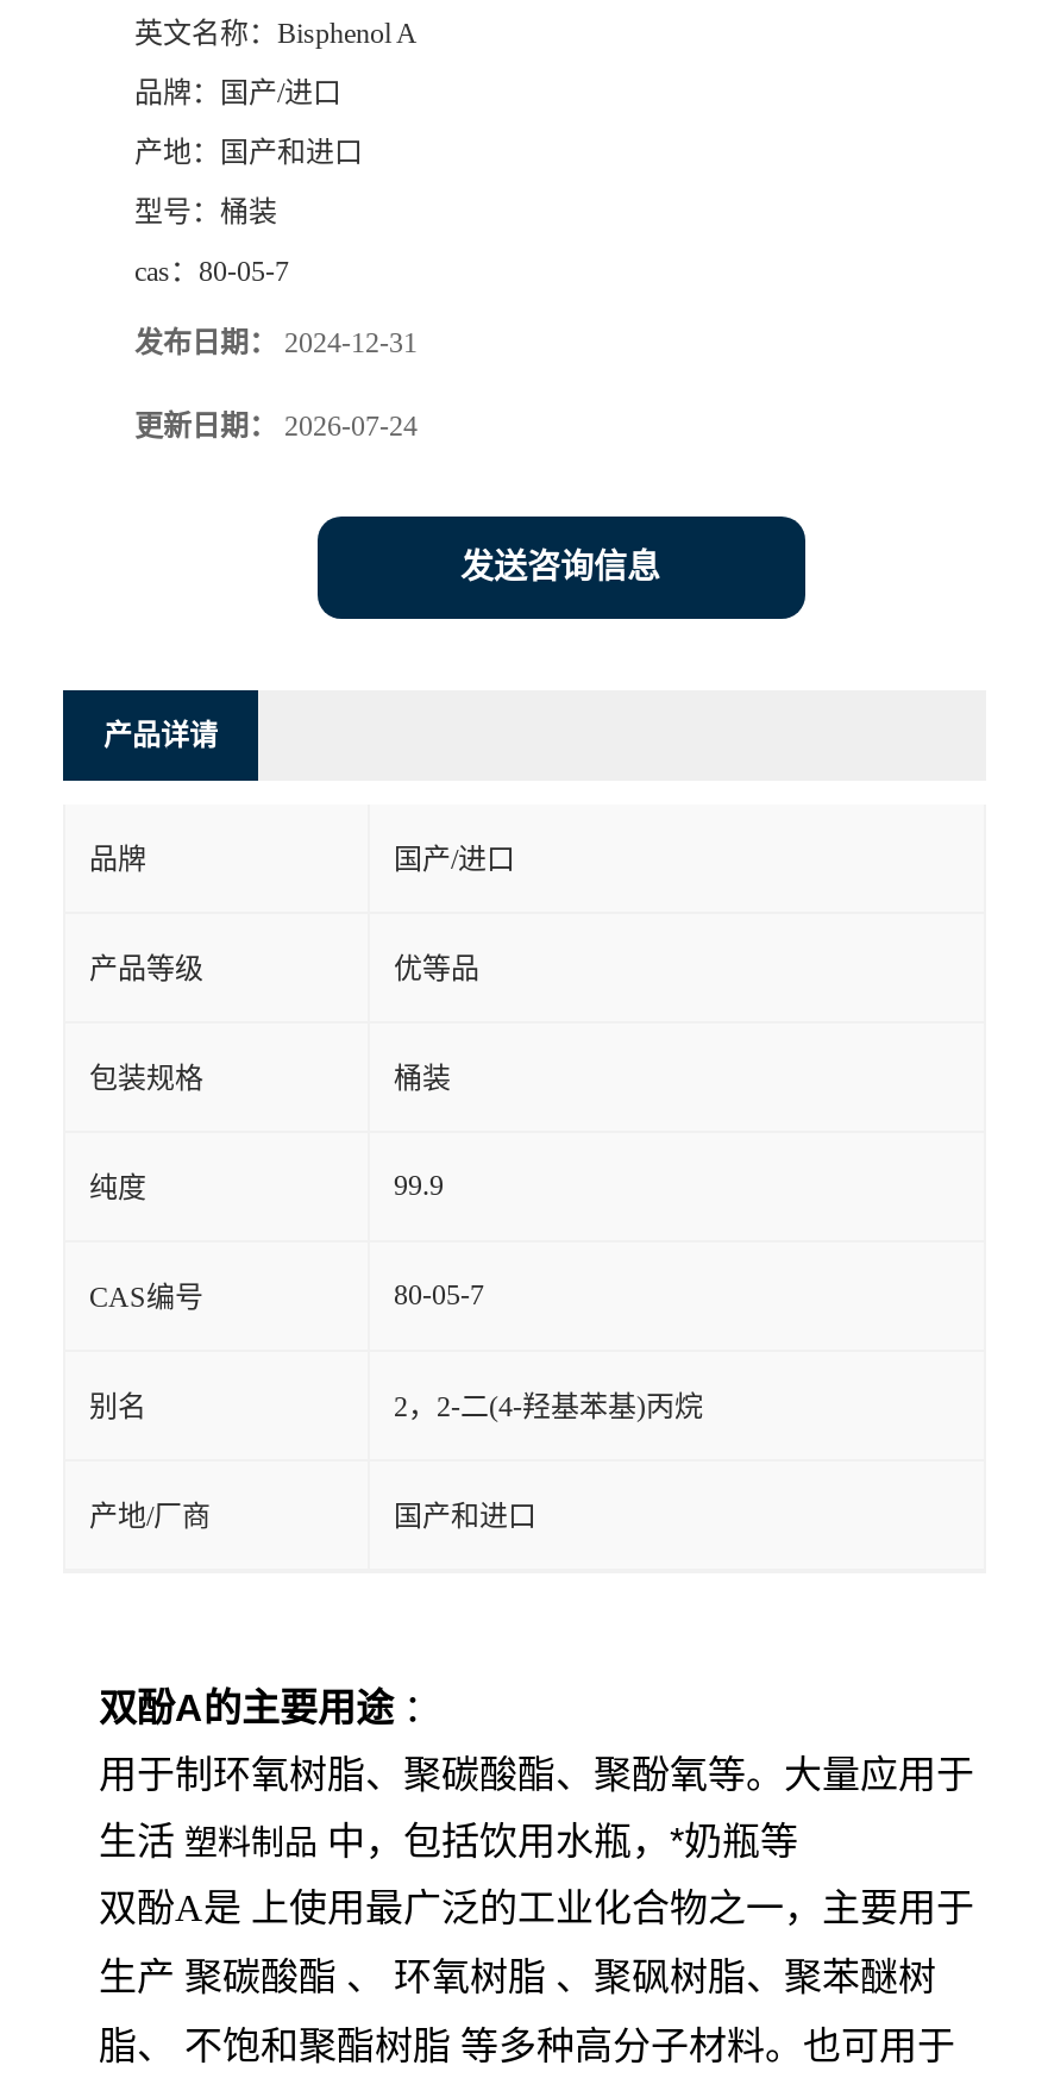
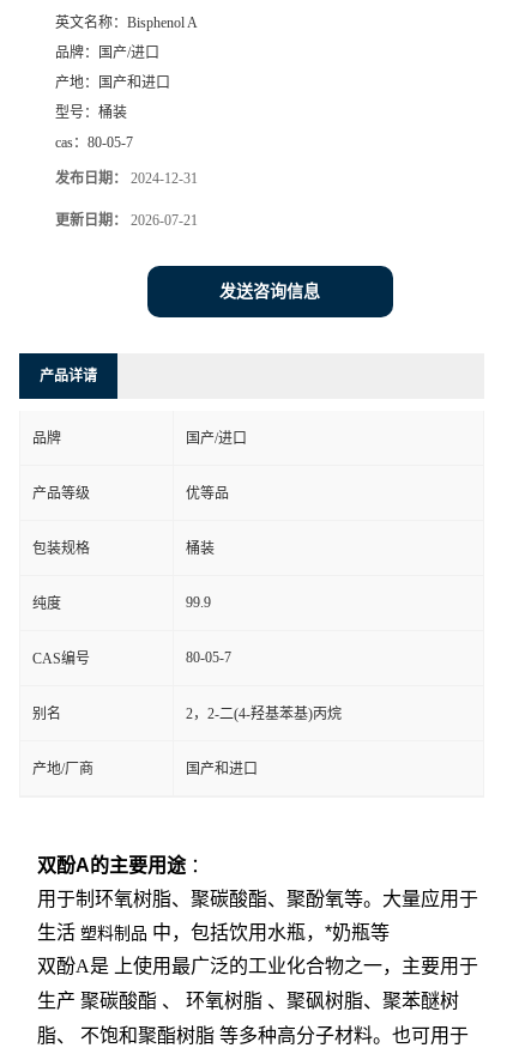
- 更新日期：2026-07-24
+ 更新日期：2026-07-21
